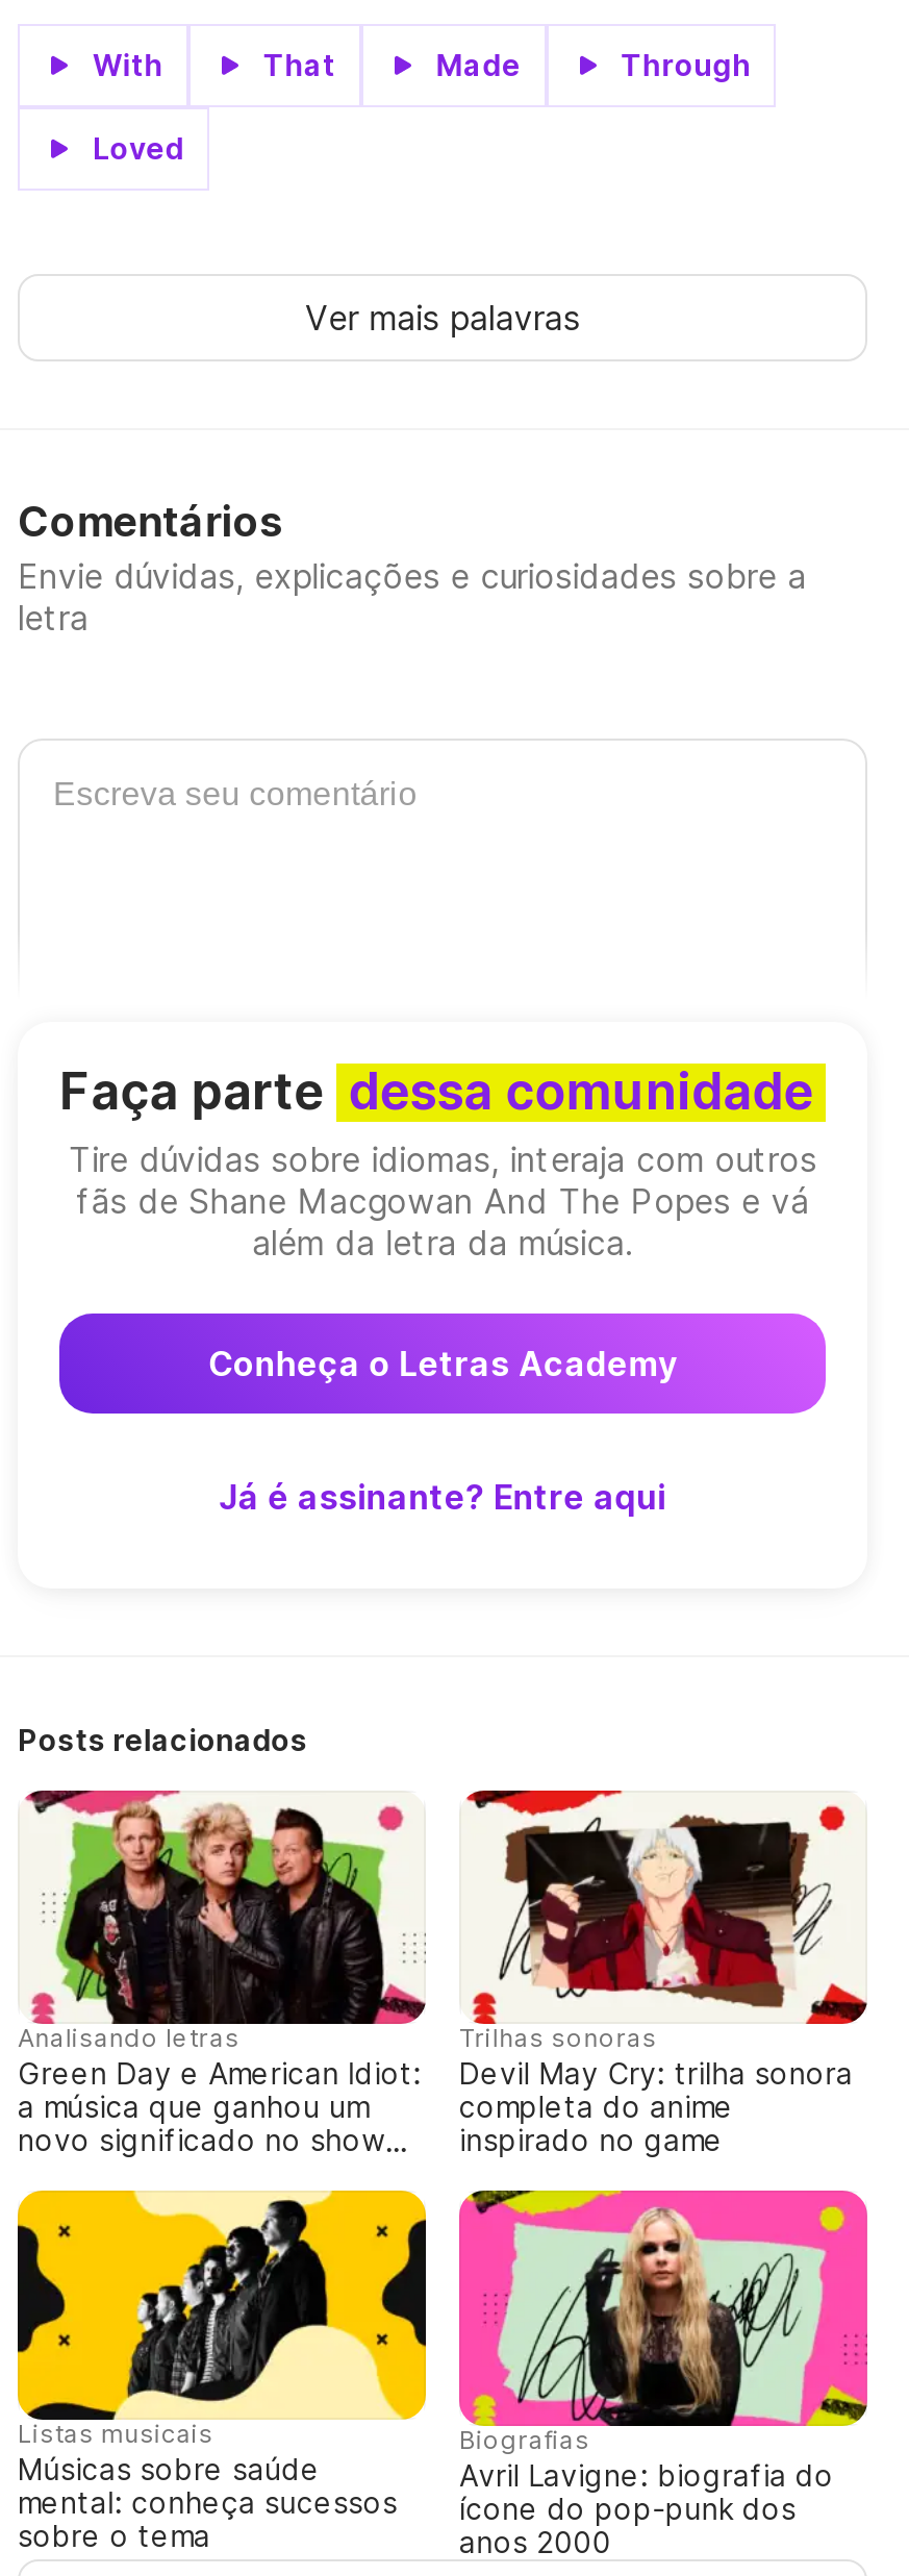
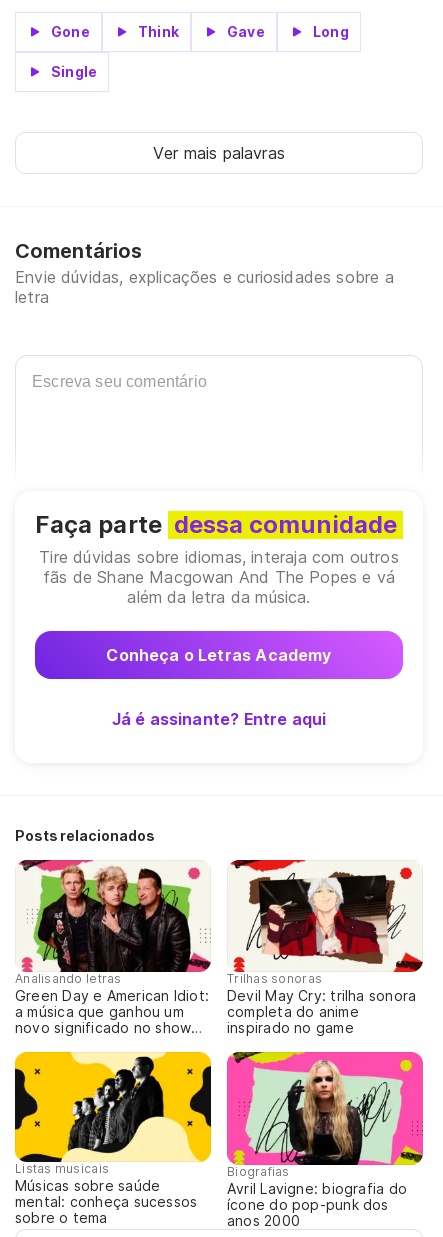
- With
- That
- Made
- Through
+ Gone
+ Think
+ Gave
+ Long

- Loved
+ Single
